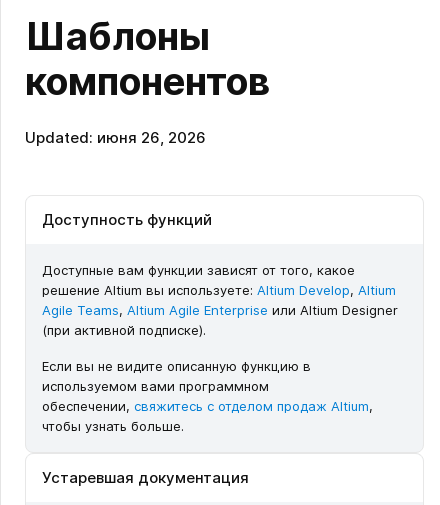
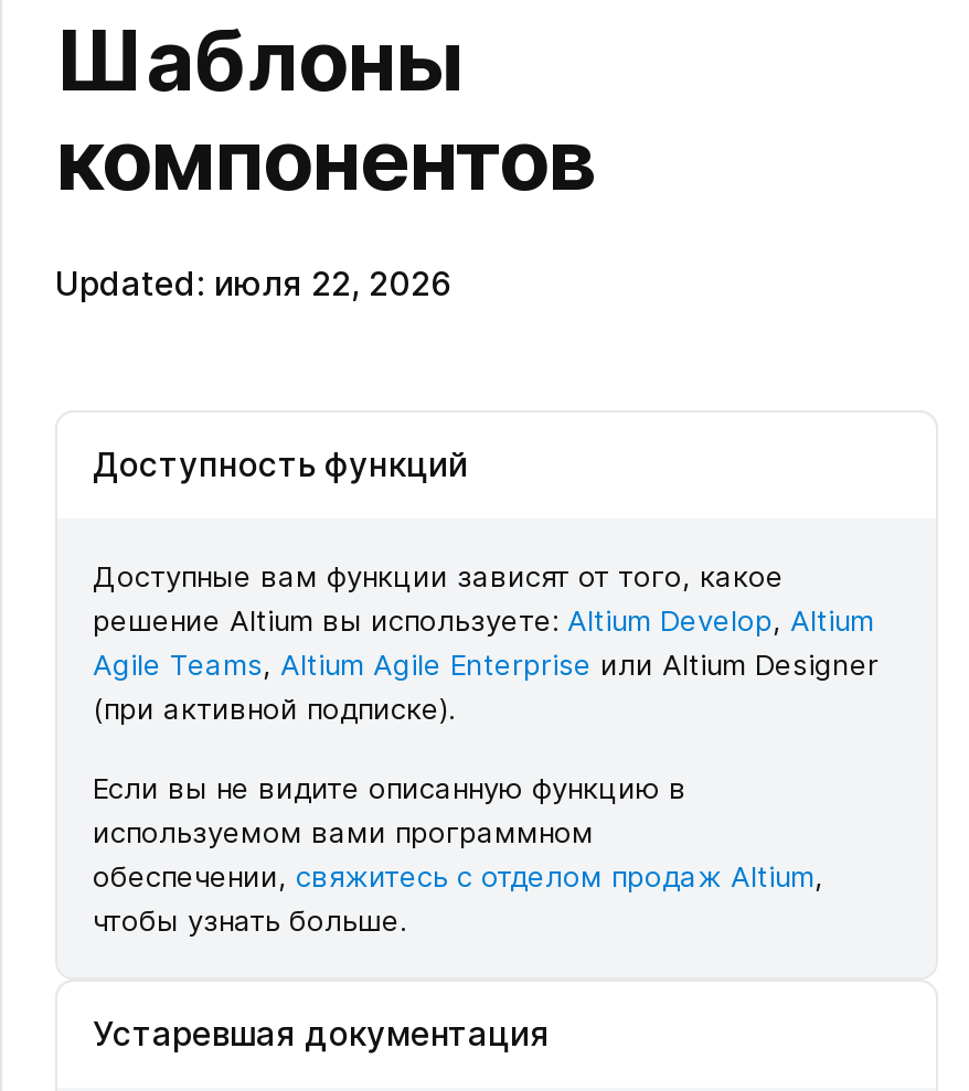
- Updated: июня 26, 2026
+ Updated: июля 22, 2026
